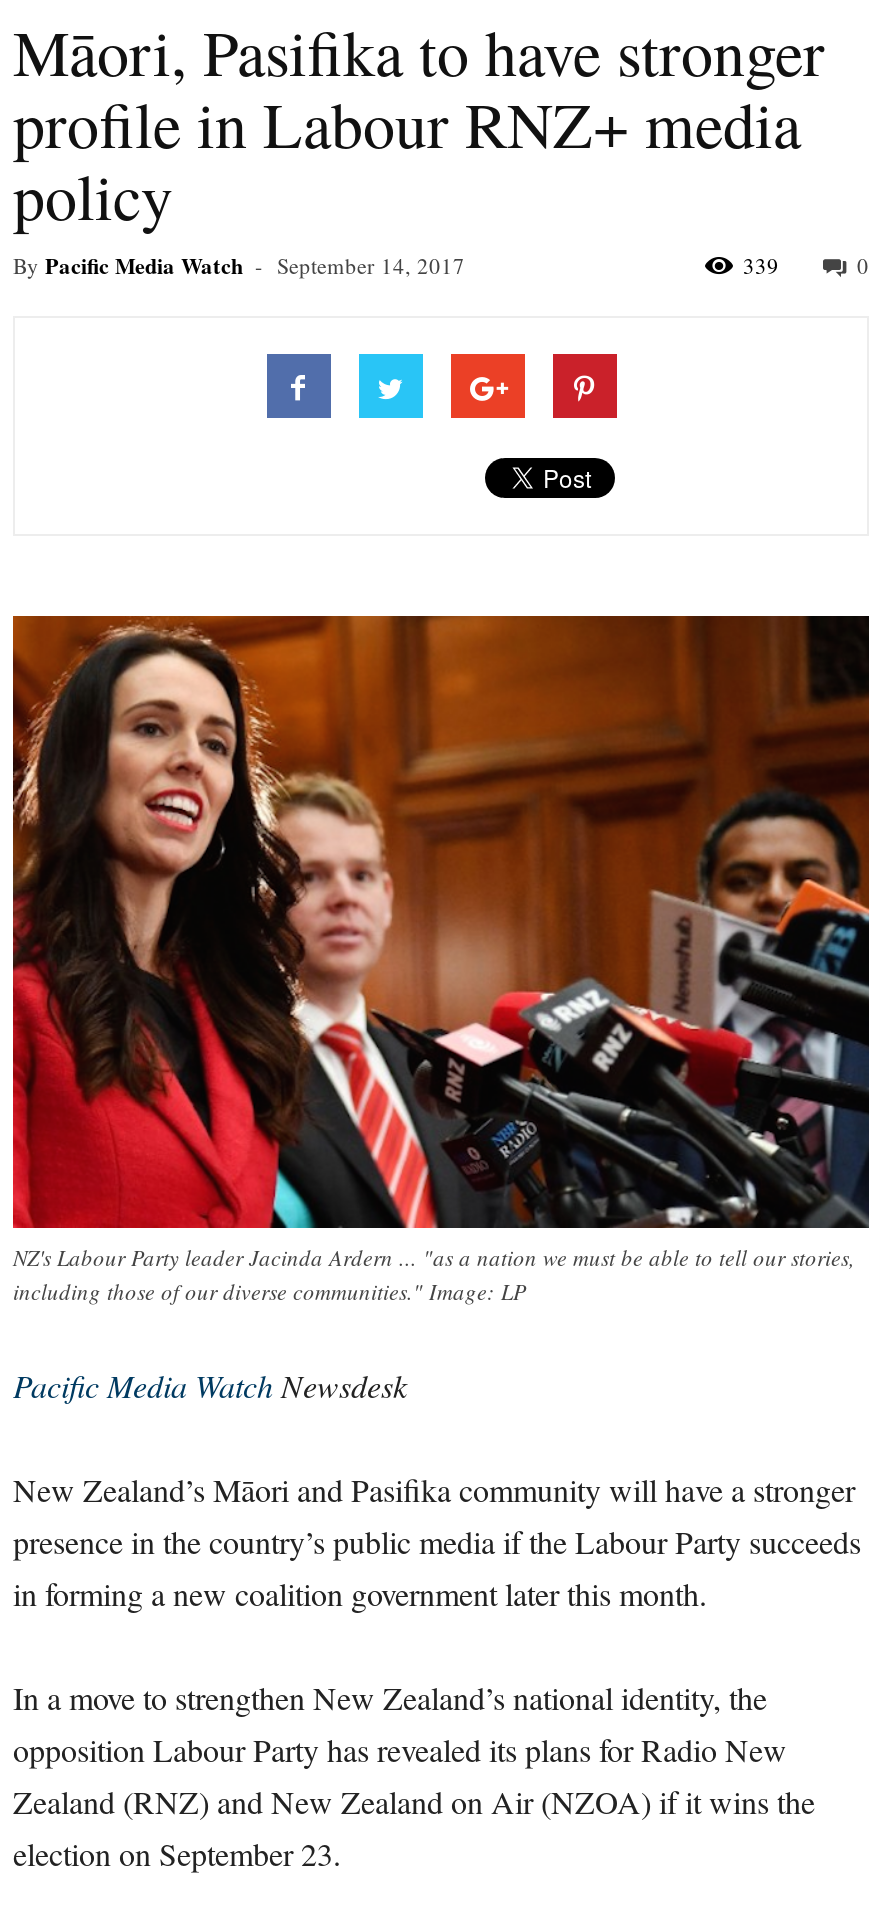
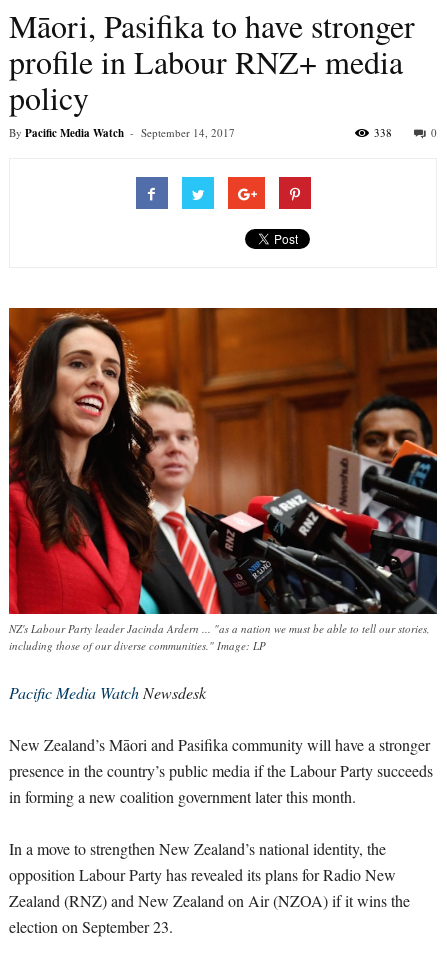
- 339
+ 338
